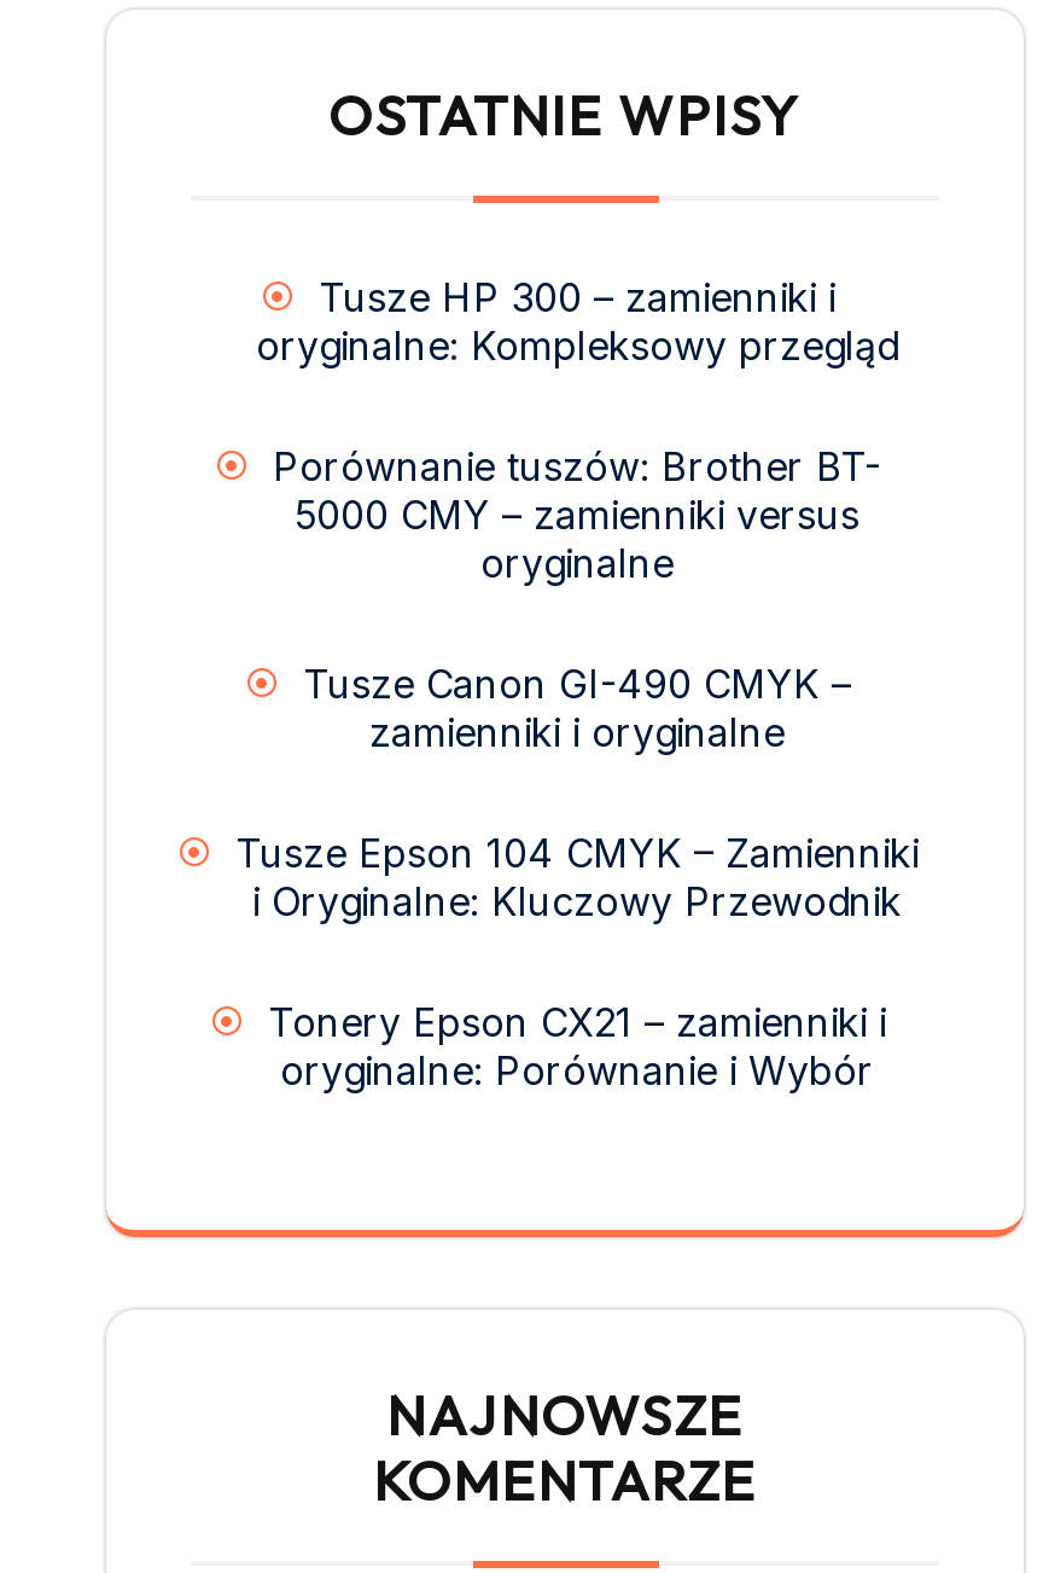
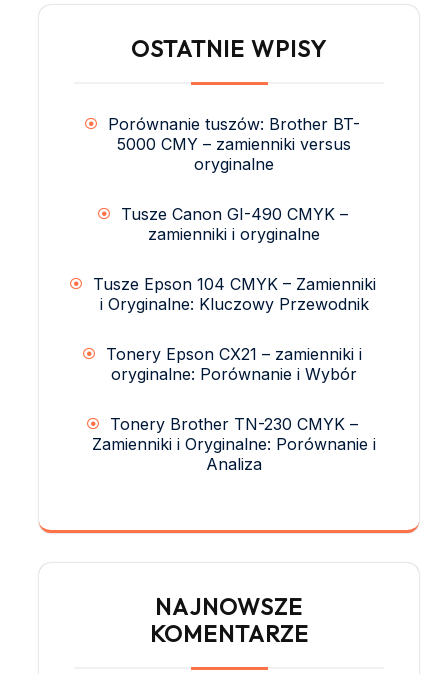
- Tusze HP 300 – zamienniki i
- oryginalne: Kompleksowy przegląd

moved up: Porównanie tuszów: Brother BT- | 5000 CMY – zamienniki versus | oryginalne | ... | Tonery Epson CX21 – zamienniki i | oryginalne: Porównanie i Wybór

+ Tonery Brother TN-230 CMYK –
+ Zamienniki i Oryginalne: Porównanie i
+ Analiza
